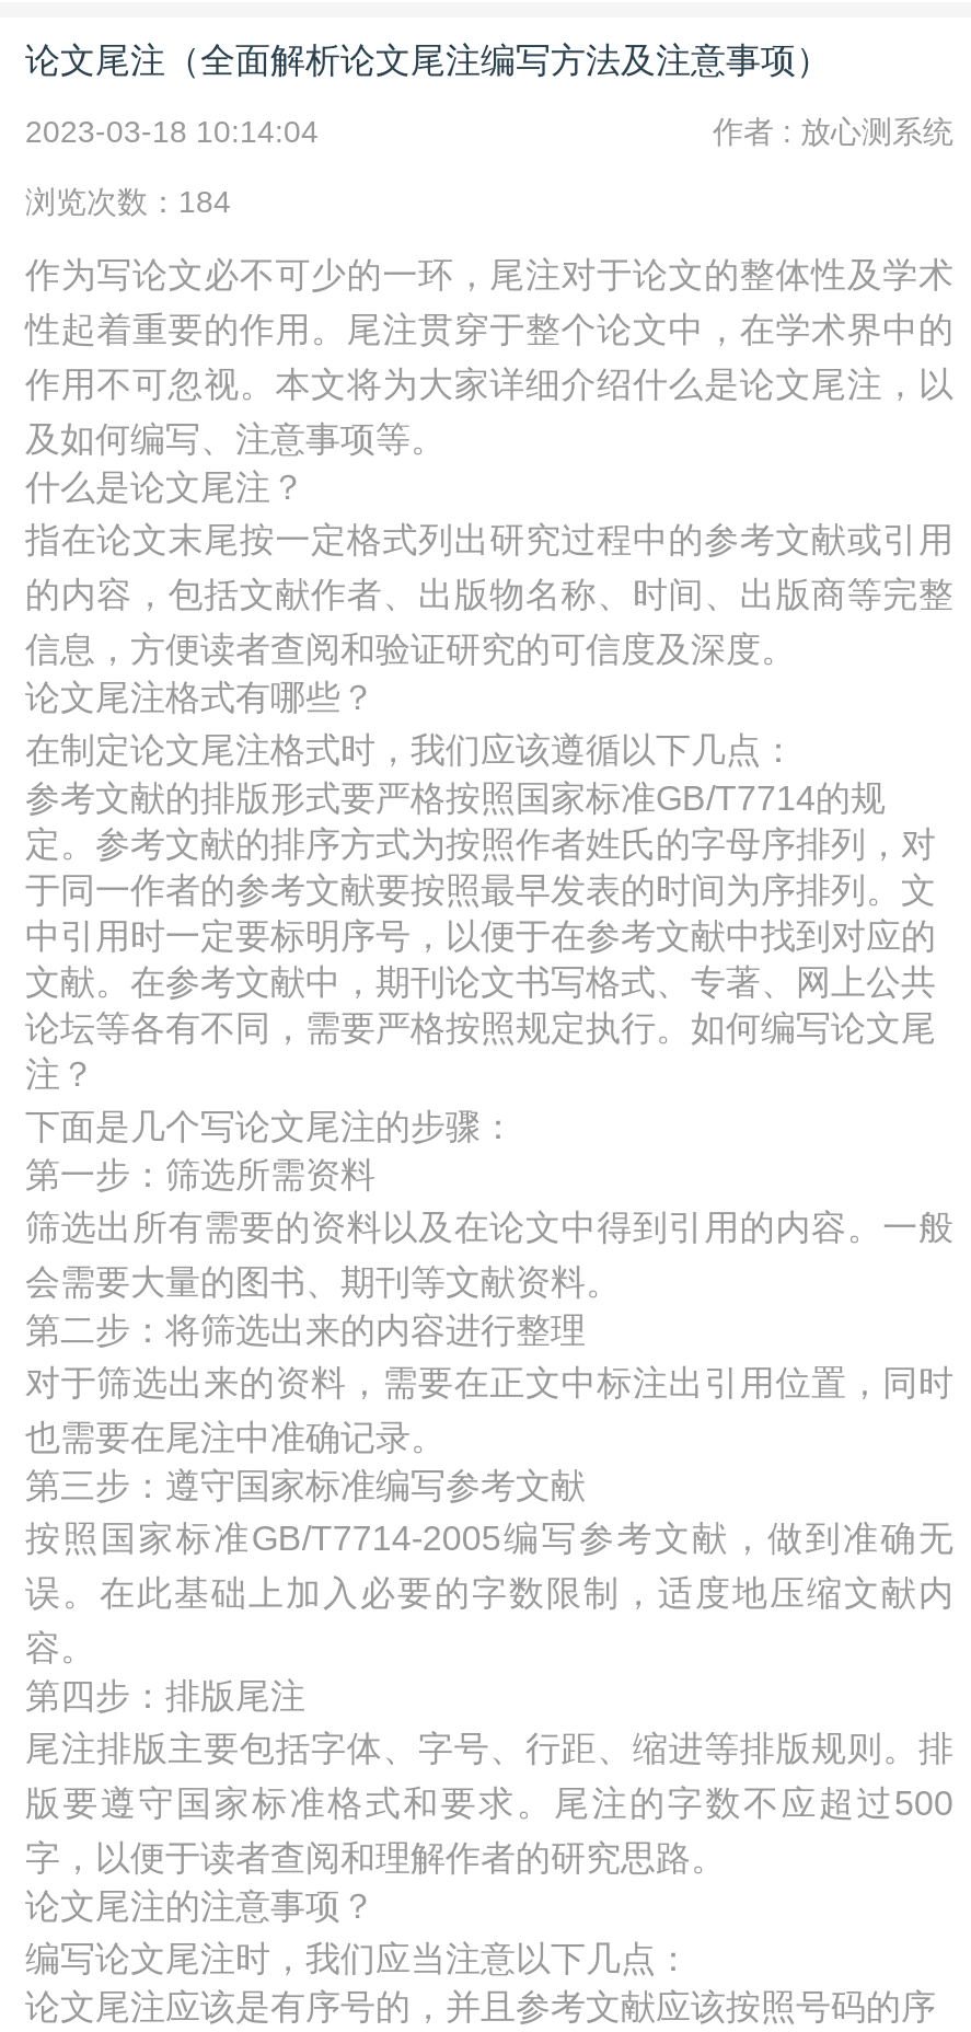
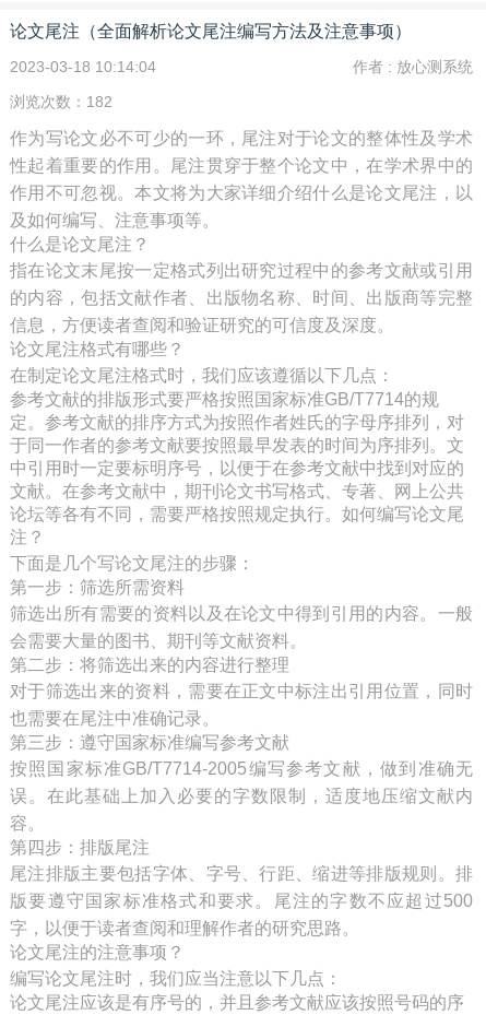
- 浏览次数：184
+ 浏览次数：182
